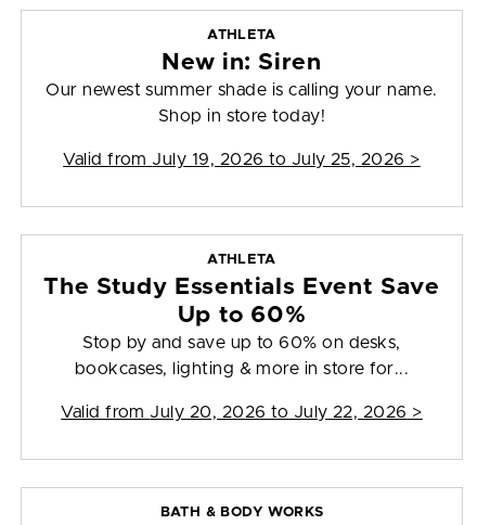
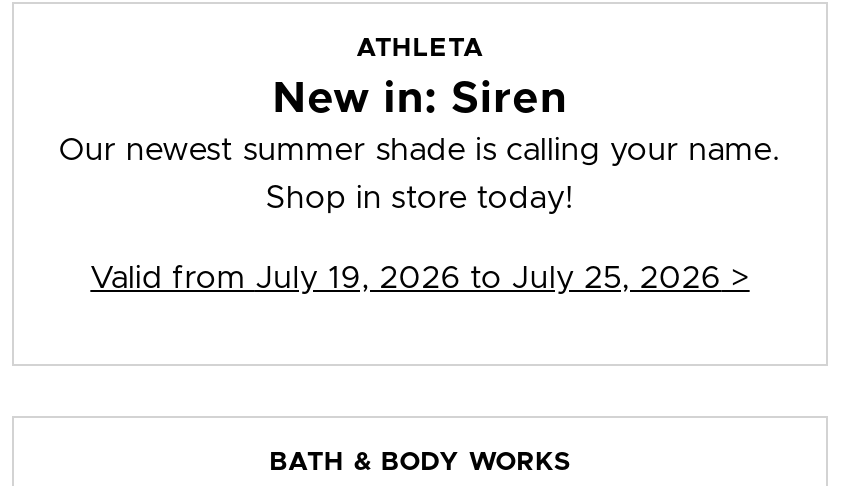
- ATHLETA
- The Study Essentials Event Save
- Up to 60%
- Stop by and save up to 60% on desks,
- bookcases, lighting & more in store for...
- Valid from July 20, 2026 to July 22, 2026 >
